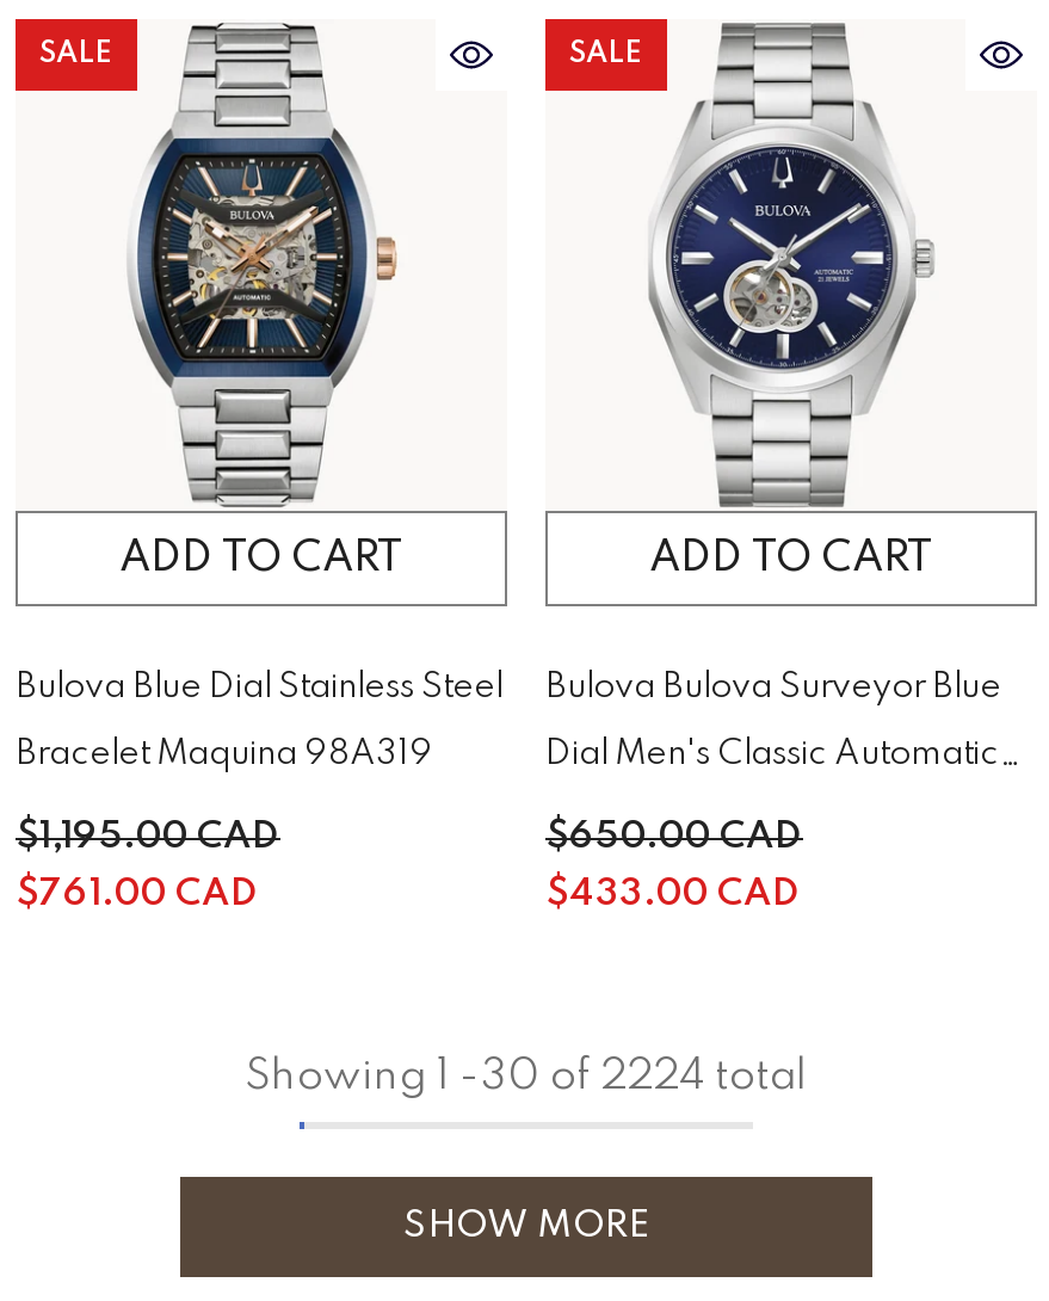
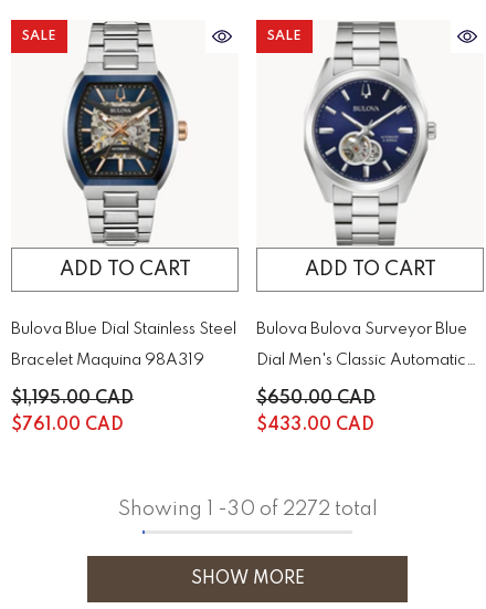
- Showing 1 - 30 of 2224 total
+ Showing 1 - 30 of 2272 total
